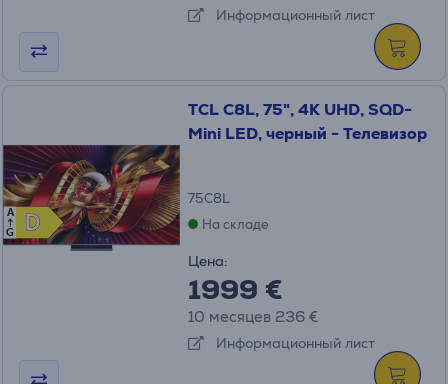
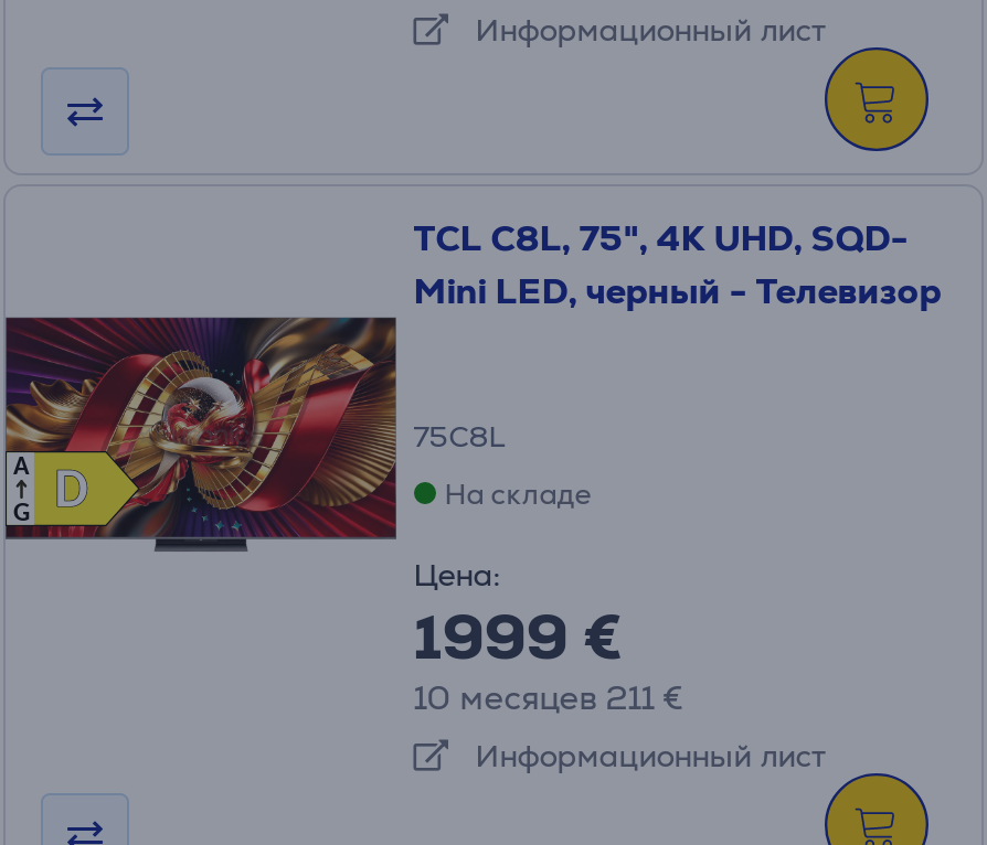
- 10 месяцев 236 €
+ 10 месяцев 211 €
